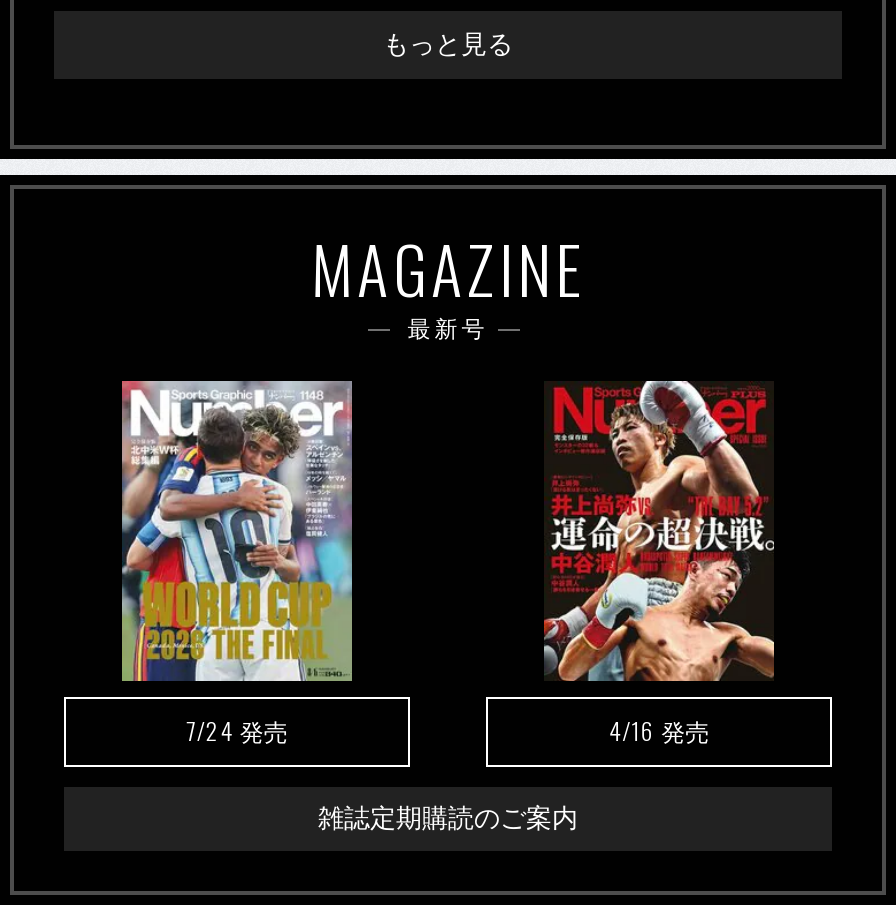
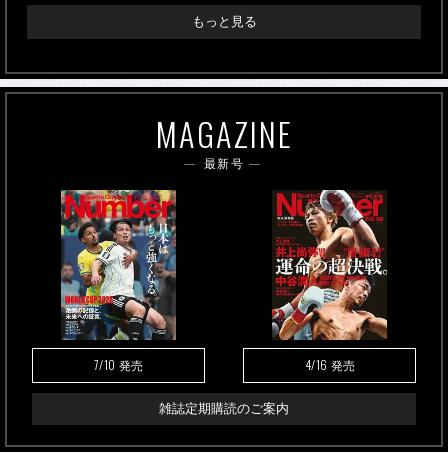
- [image]
- 7/24発売
+ [image]
+ 7/10発売
